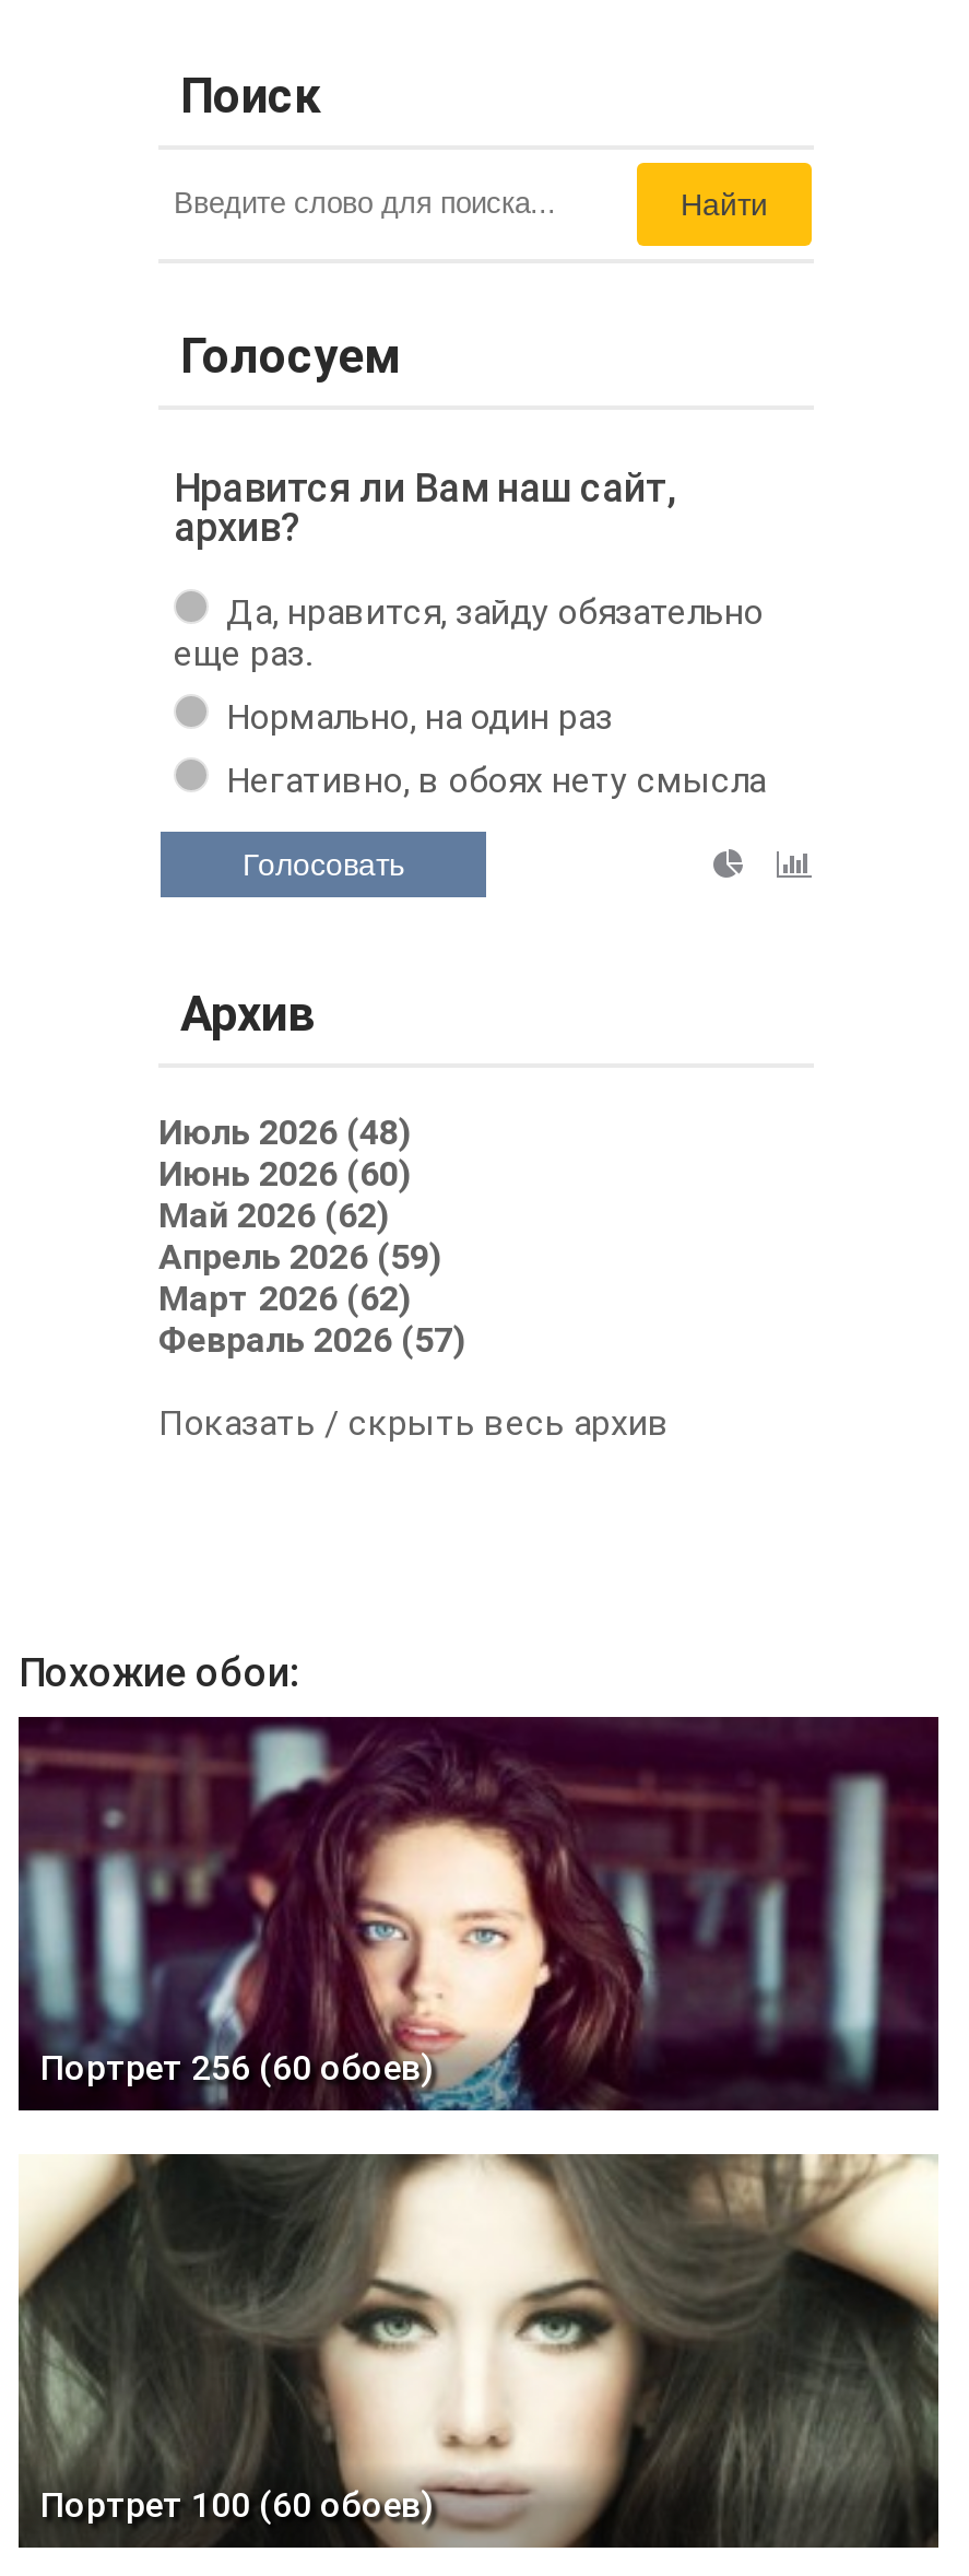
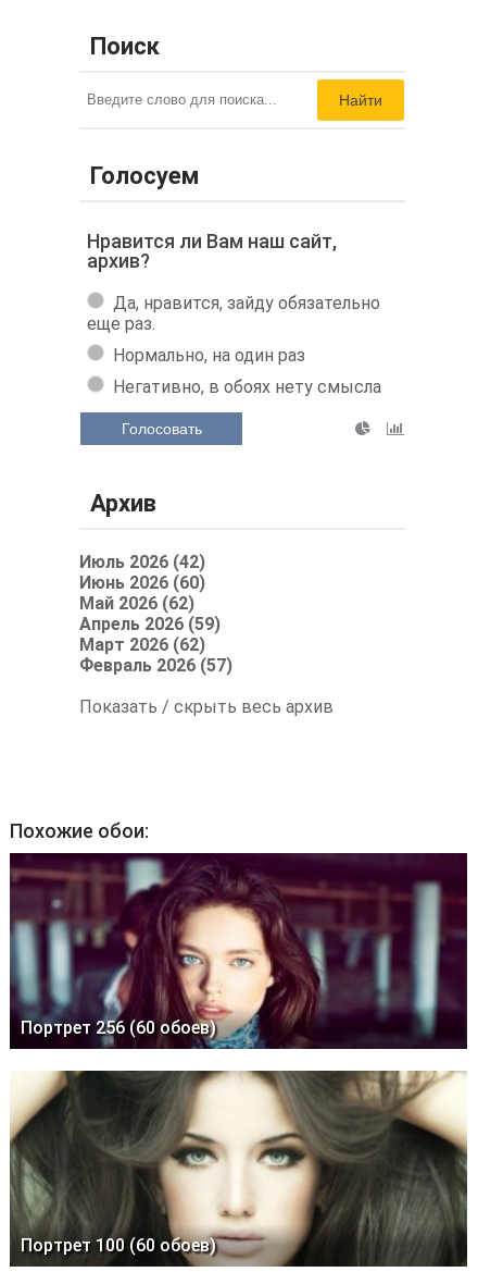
- Июль 2026 (48)
+ Июль 2026 (42)
